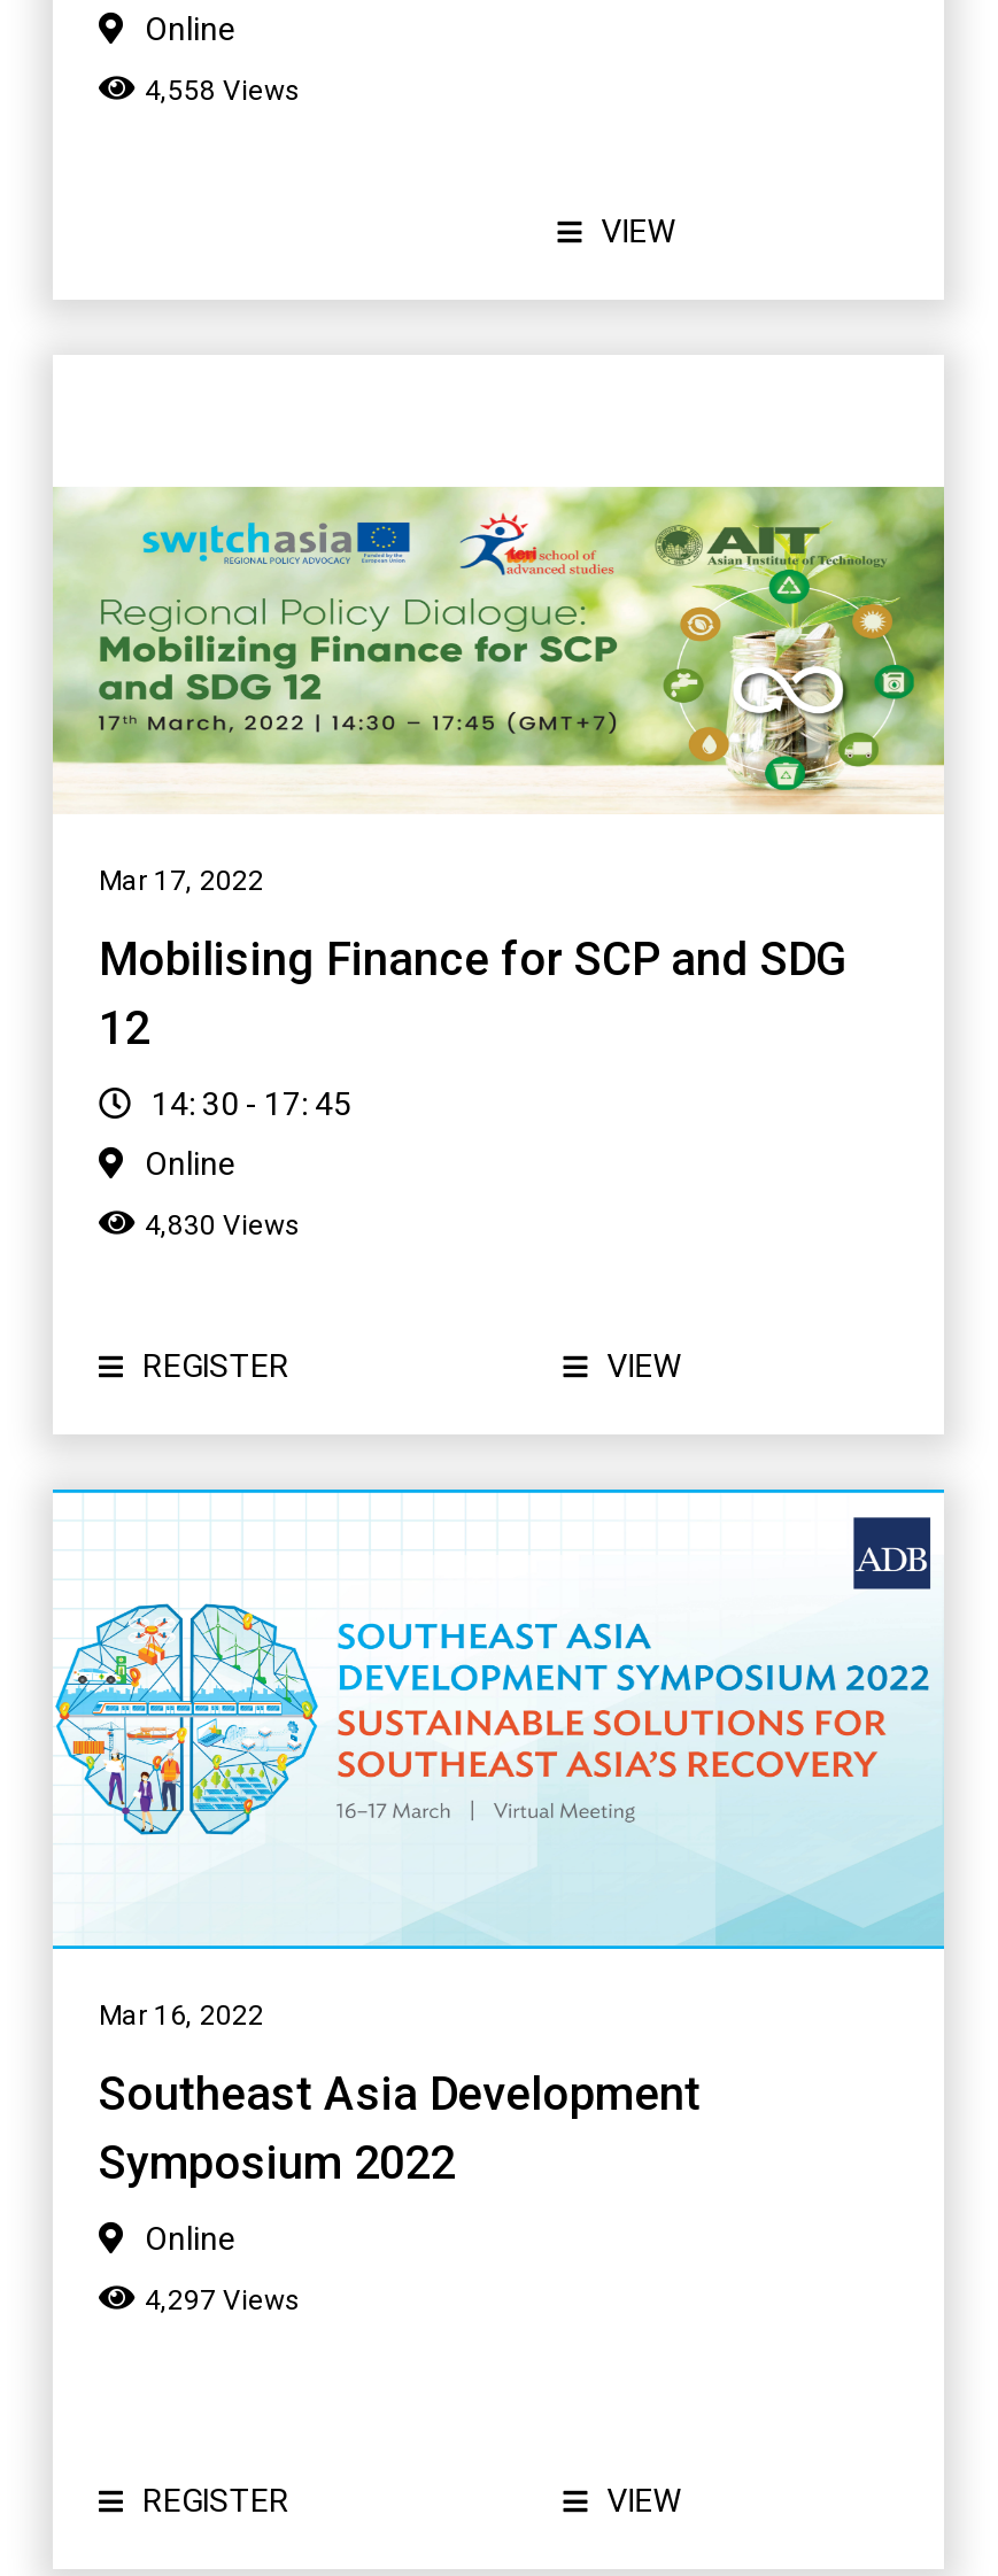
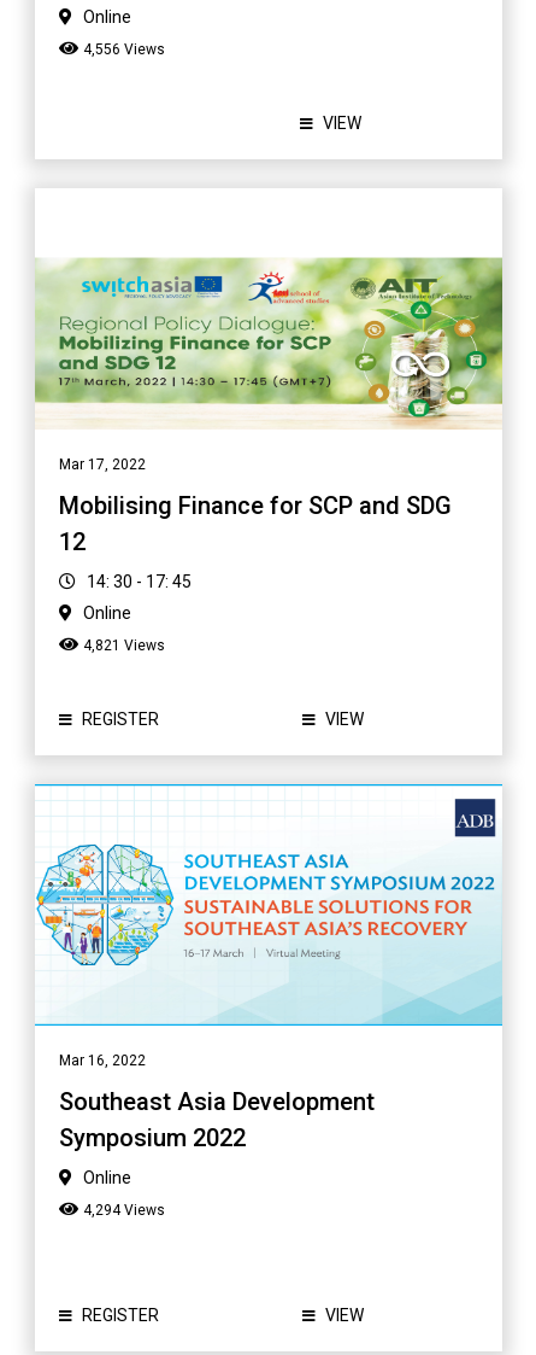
- 4,558 Views
+ 4,556 Views

- 4,830 Views
+ 4,821 Views

- 4,297 Views
+ 4,294 Views
